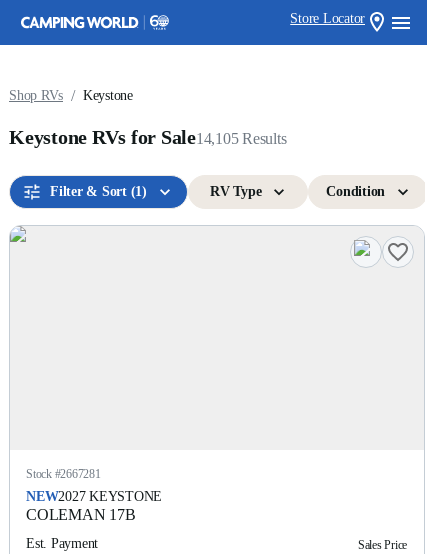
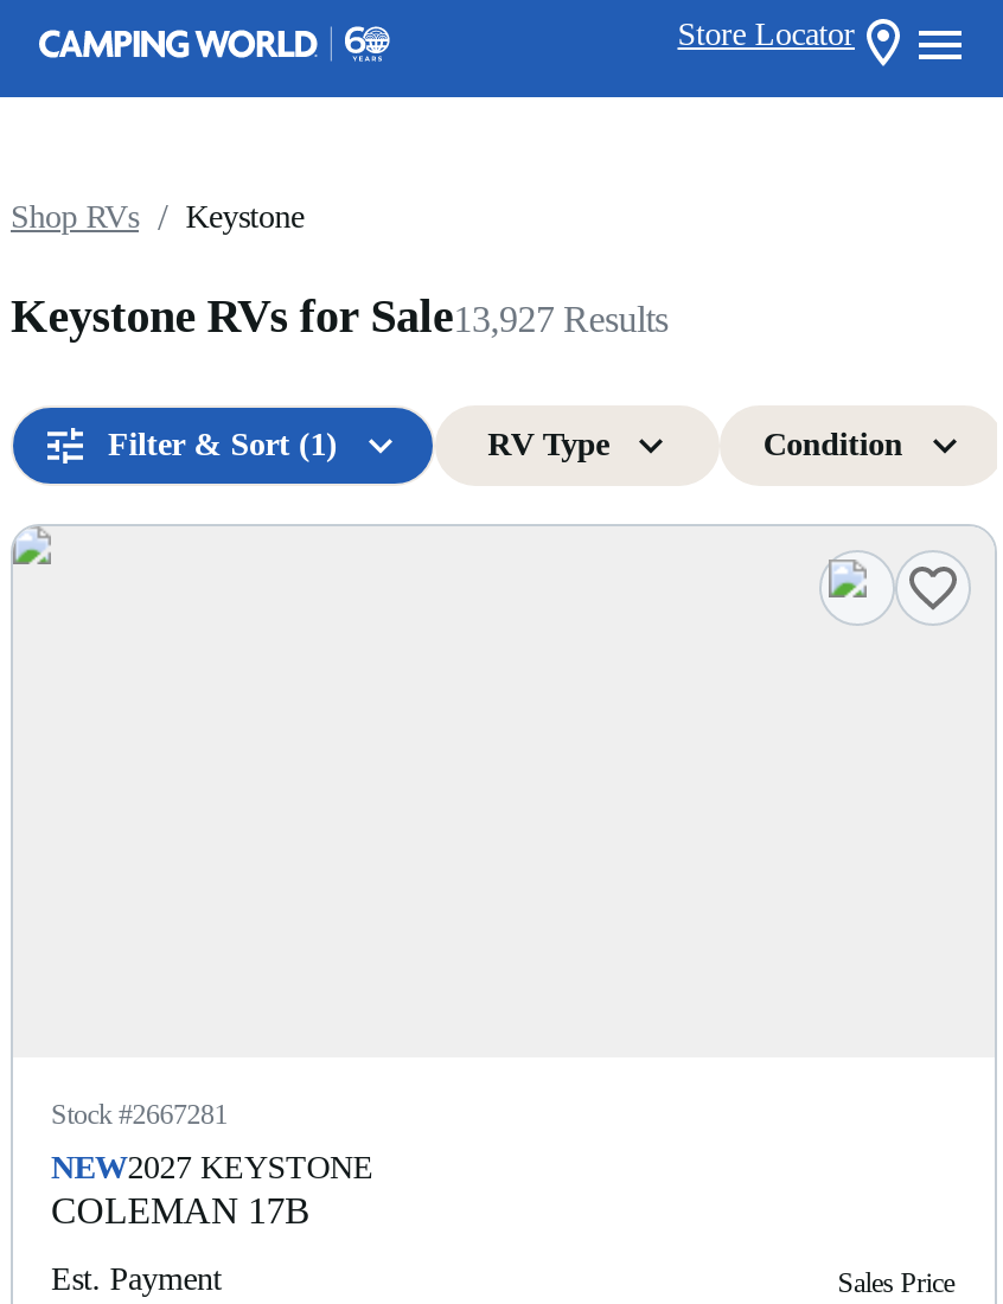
- Keystone RVs for Sale 14,105 Results
+ Keystone RVs for Sale 13,927 Results
